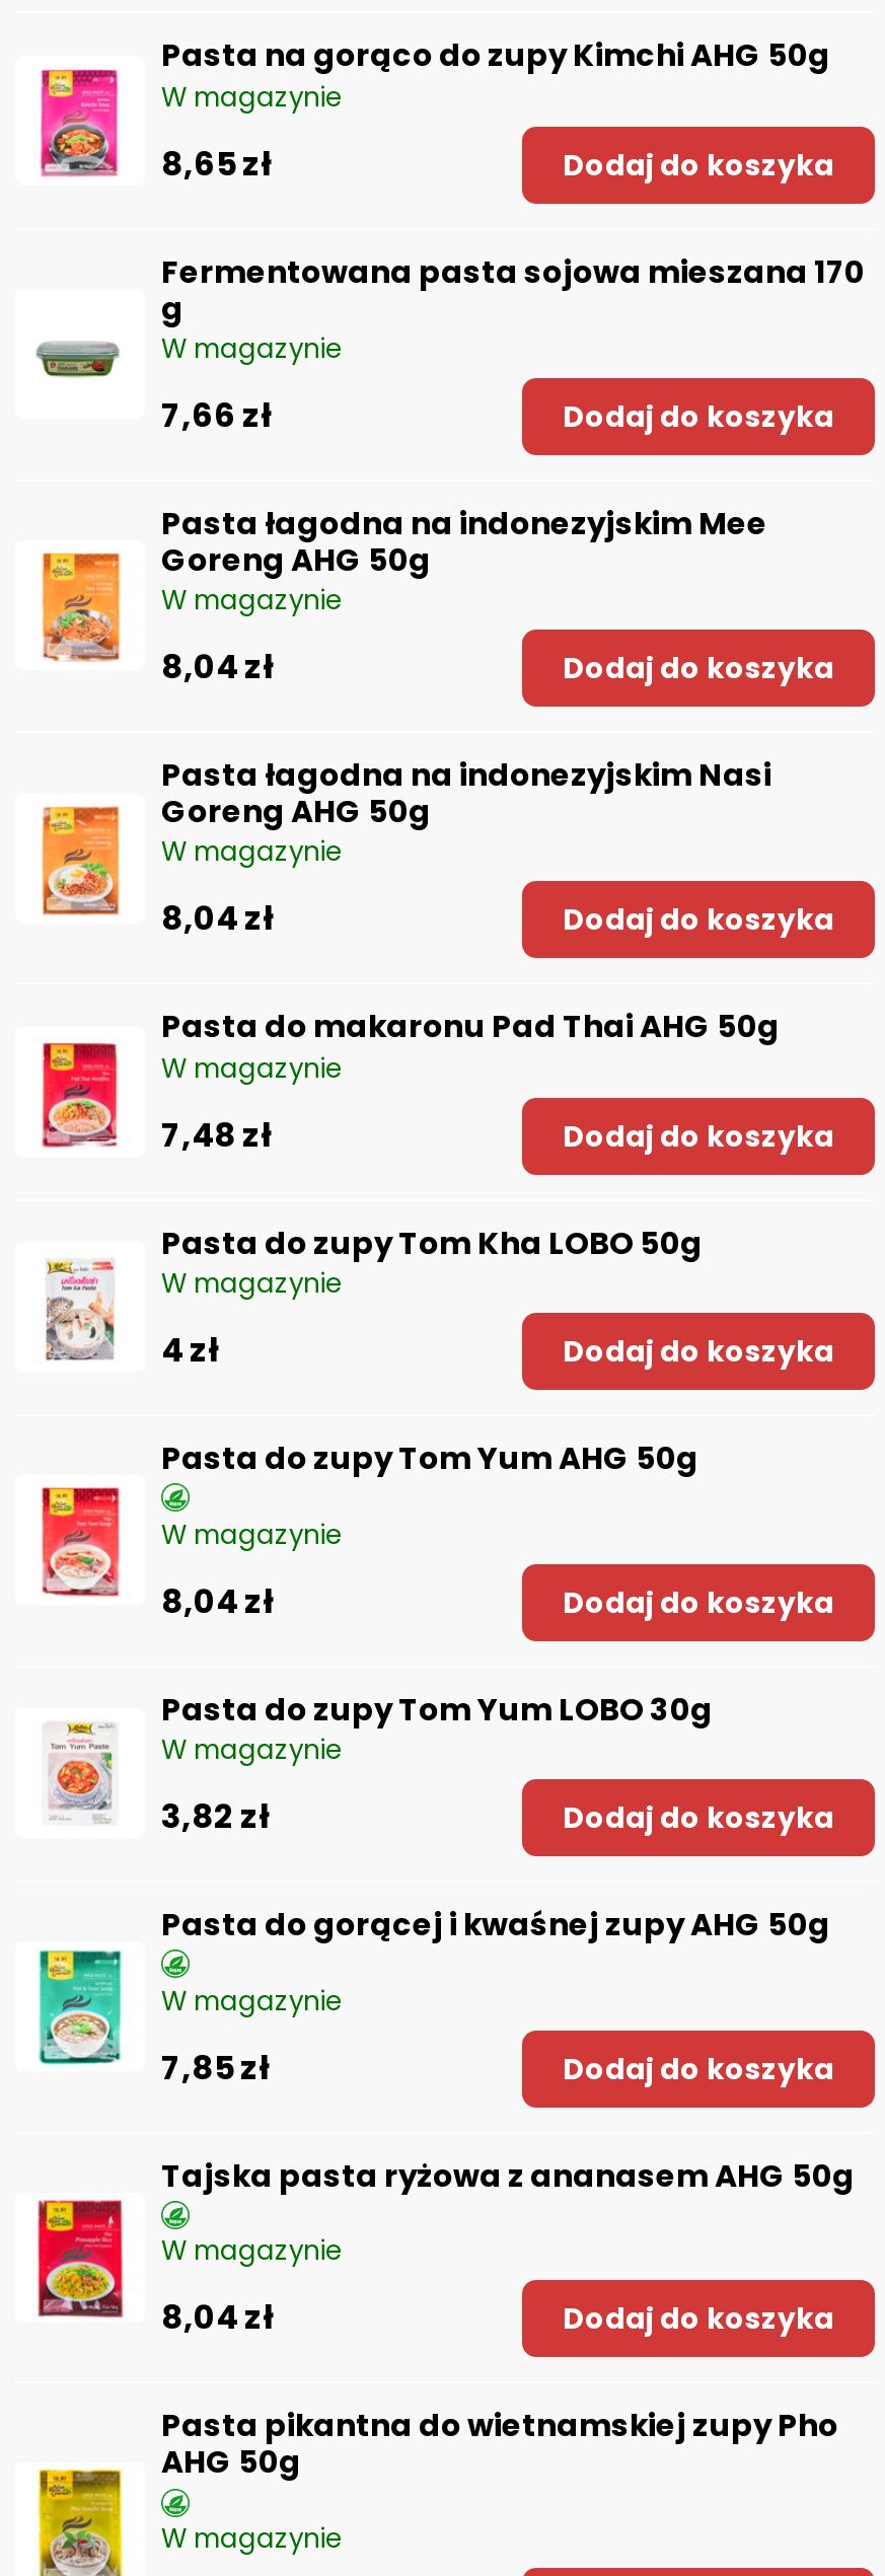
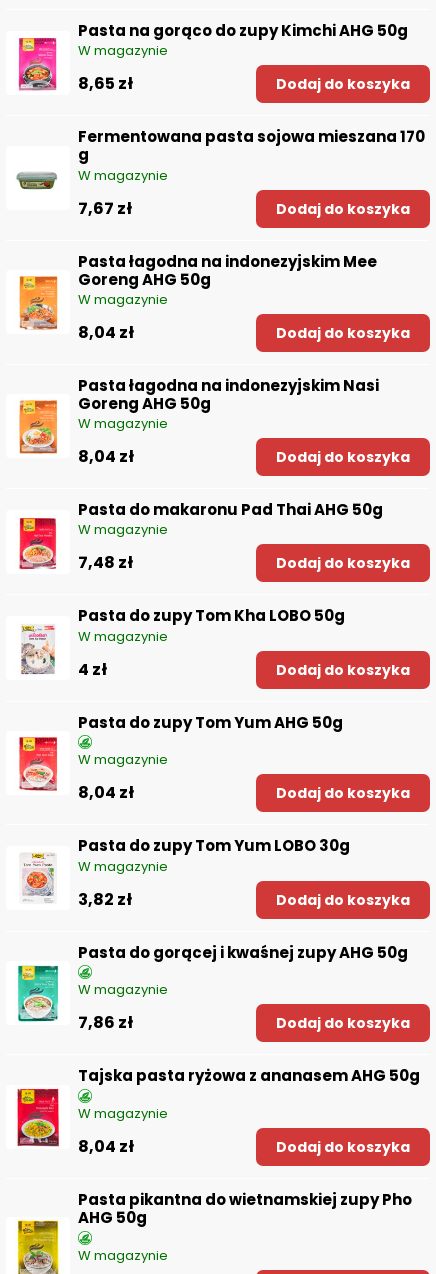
- 7,66 zł
+ 7,67 zł

- 7,85 zł
+ 7,86 zł
